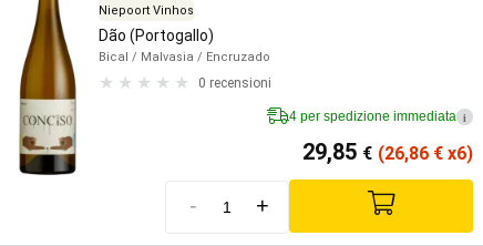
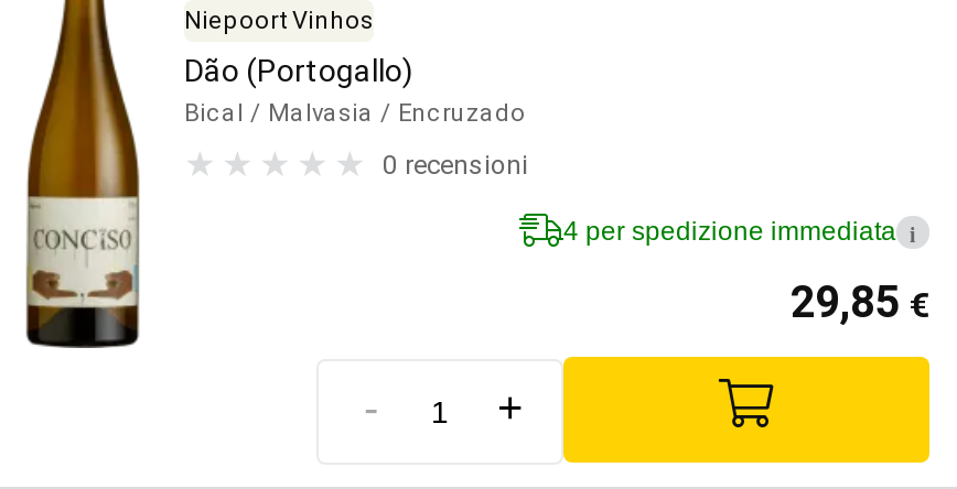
- 29,85 € (26,86 €x6)
+ 29,85 €
